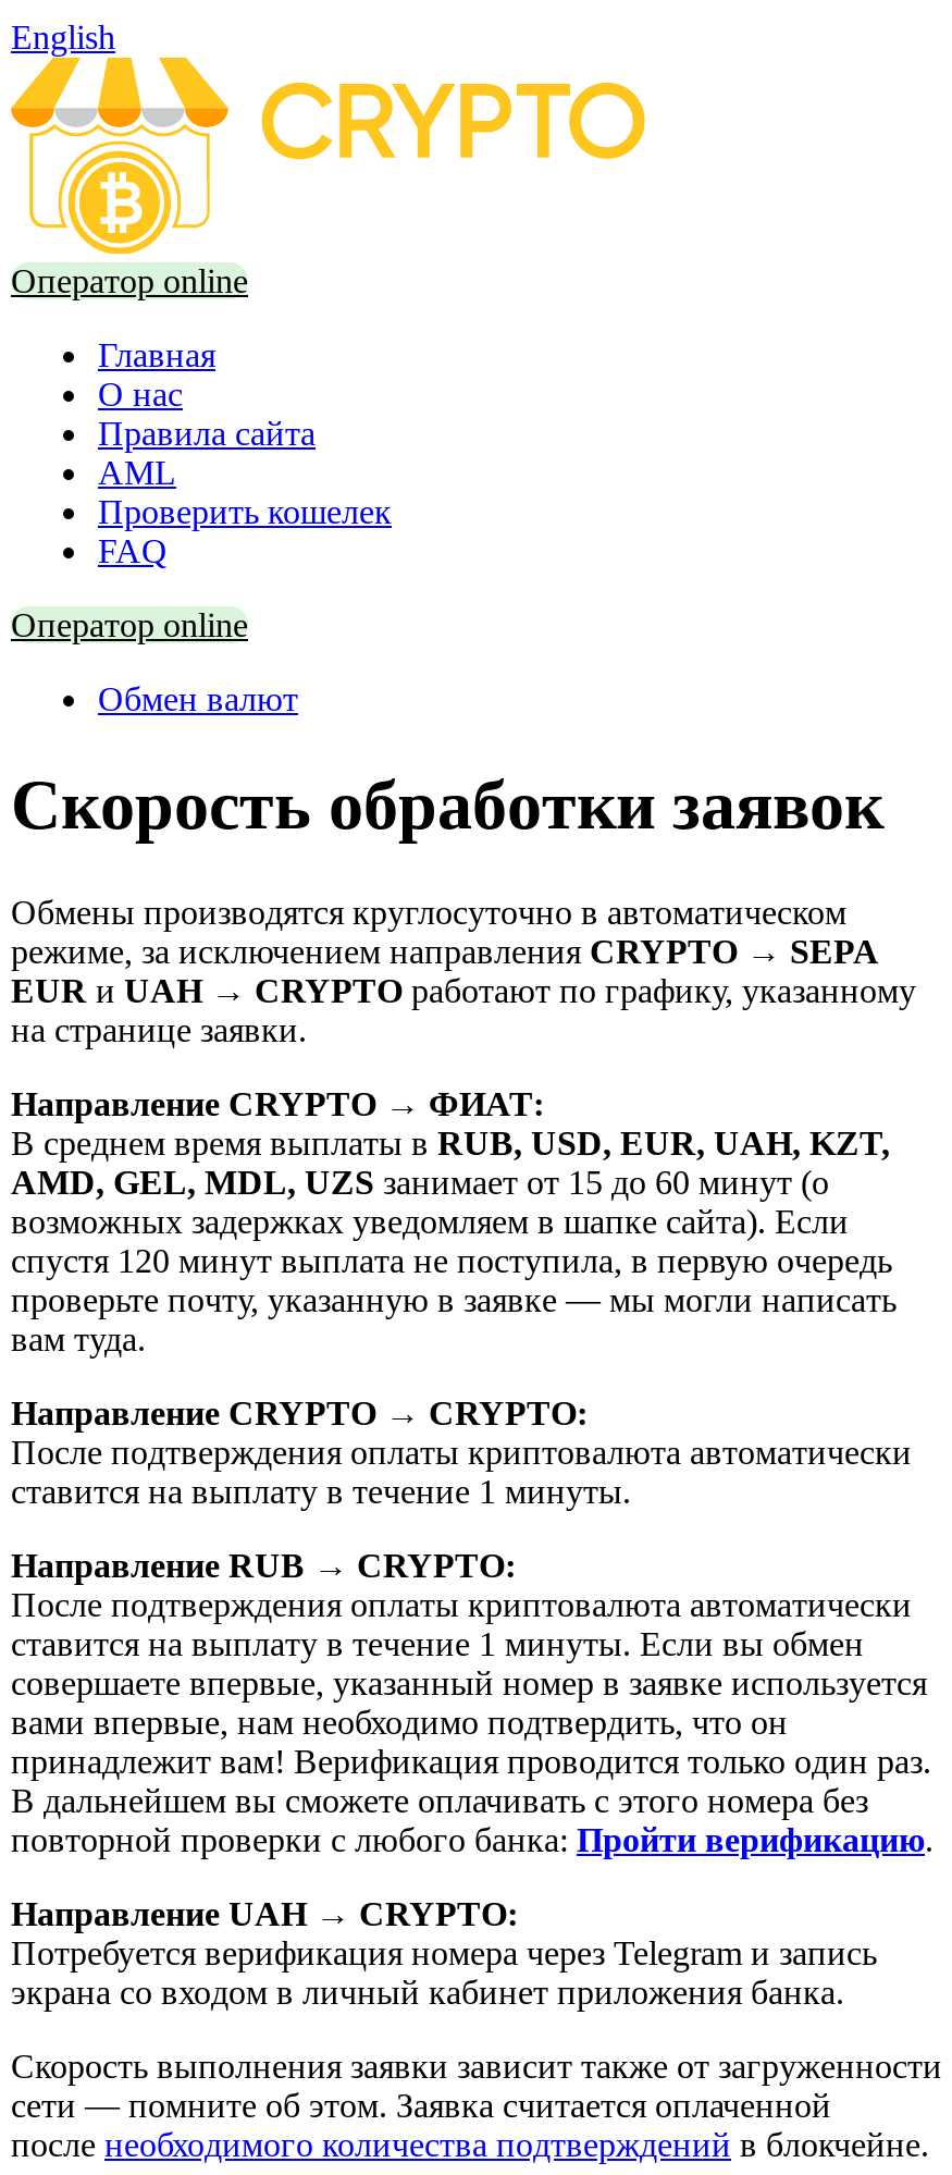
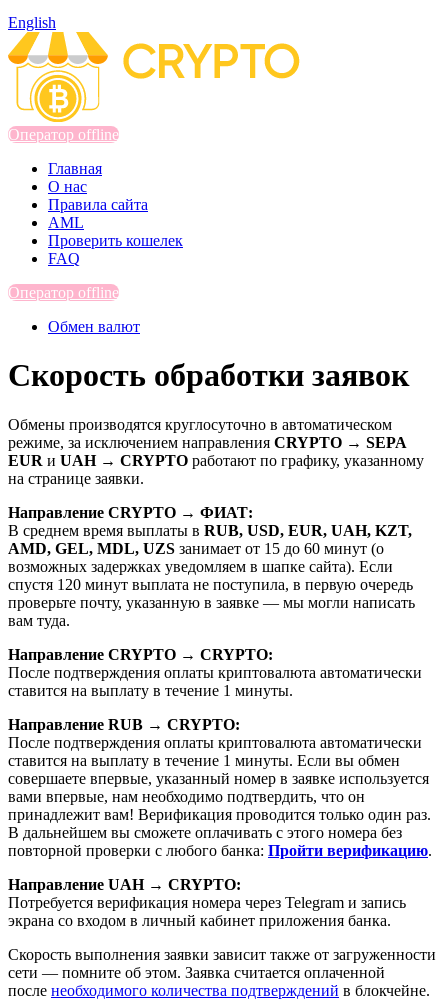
- Оператор online
+ Оператор offline

- Оператор online
+ Оператор offline
